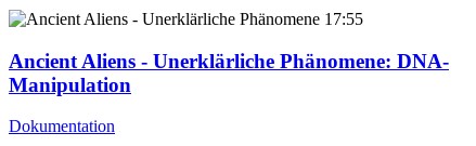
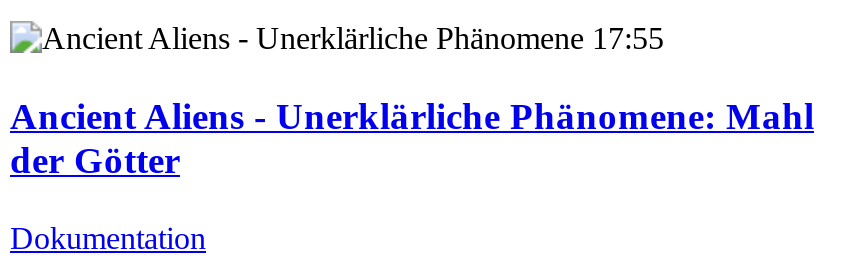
- Ancient Aliens - Unerklärliche Phänomene: DNA-
- Manipulation
+ Ancient Aliens - Unerklärliche Phänomene: Mahl
+ der Götter
